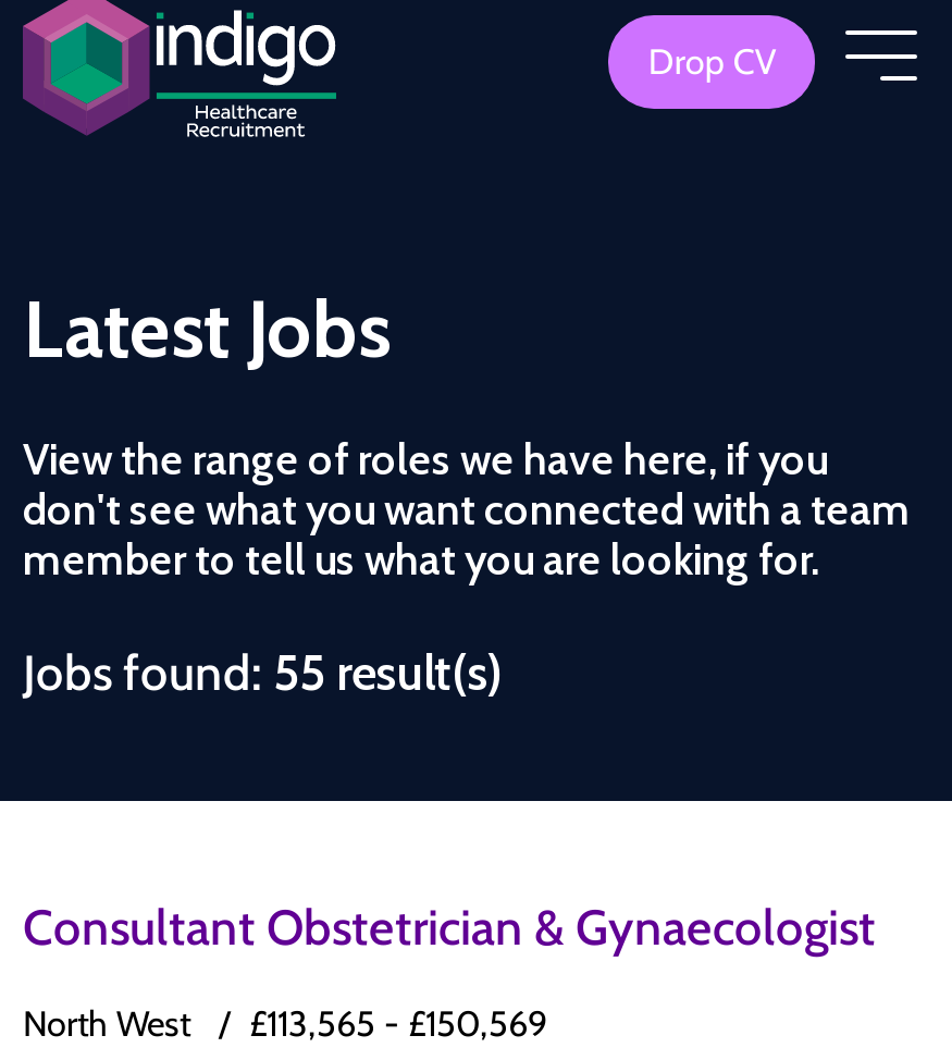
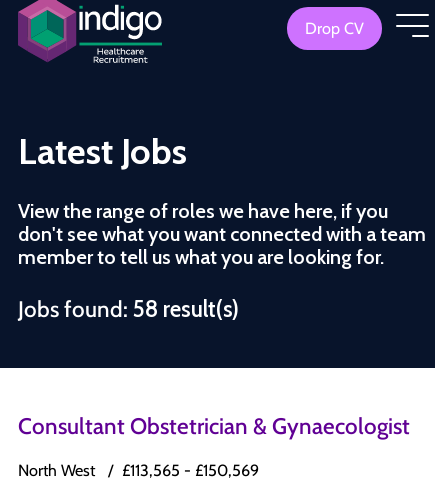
- Jobs found: 55 result(s)
+ Jobs found: 58 result(s)
